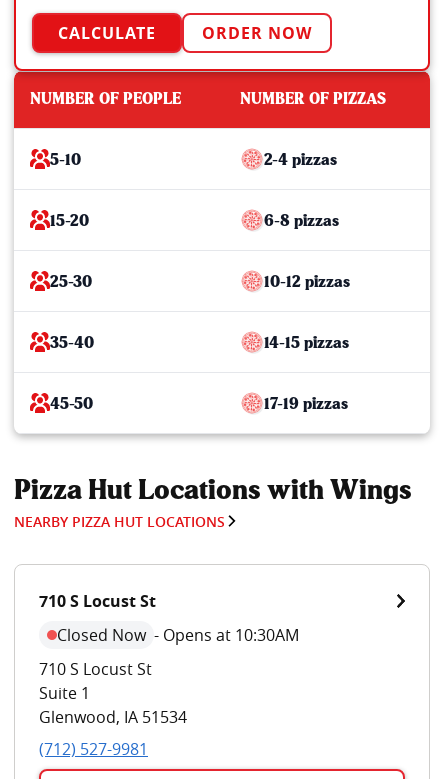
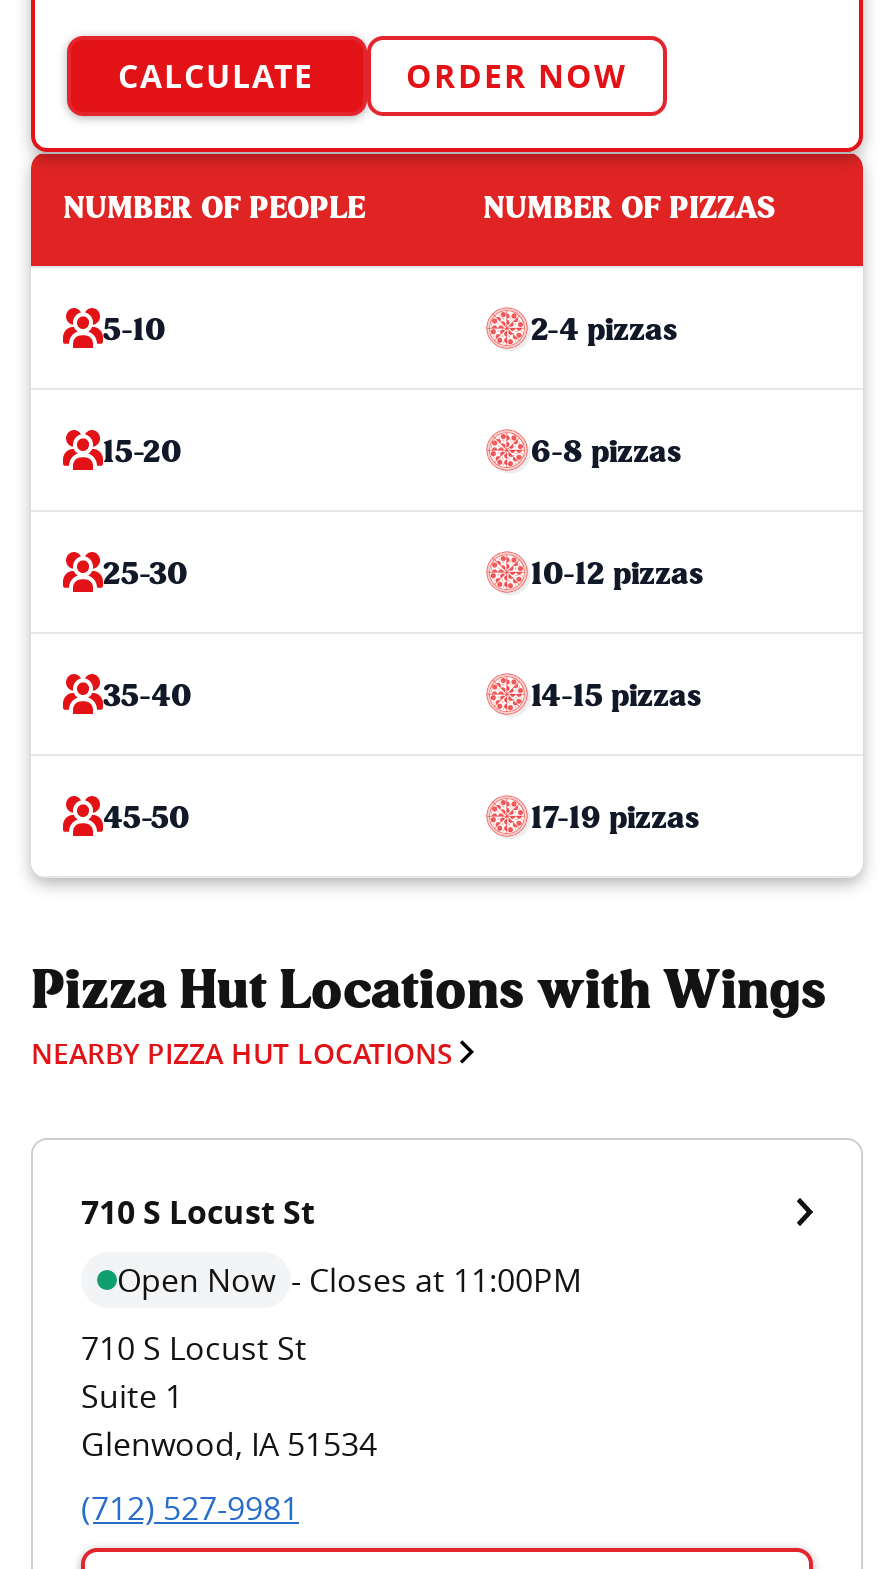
- Closed Now - Opens at 10:30AM
+ Open Now - Closes at 11:00PM
